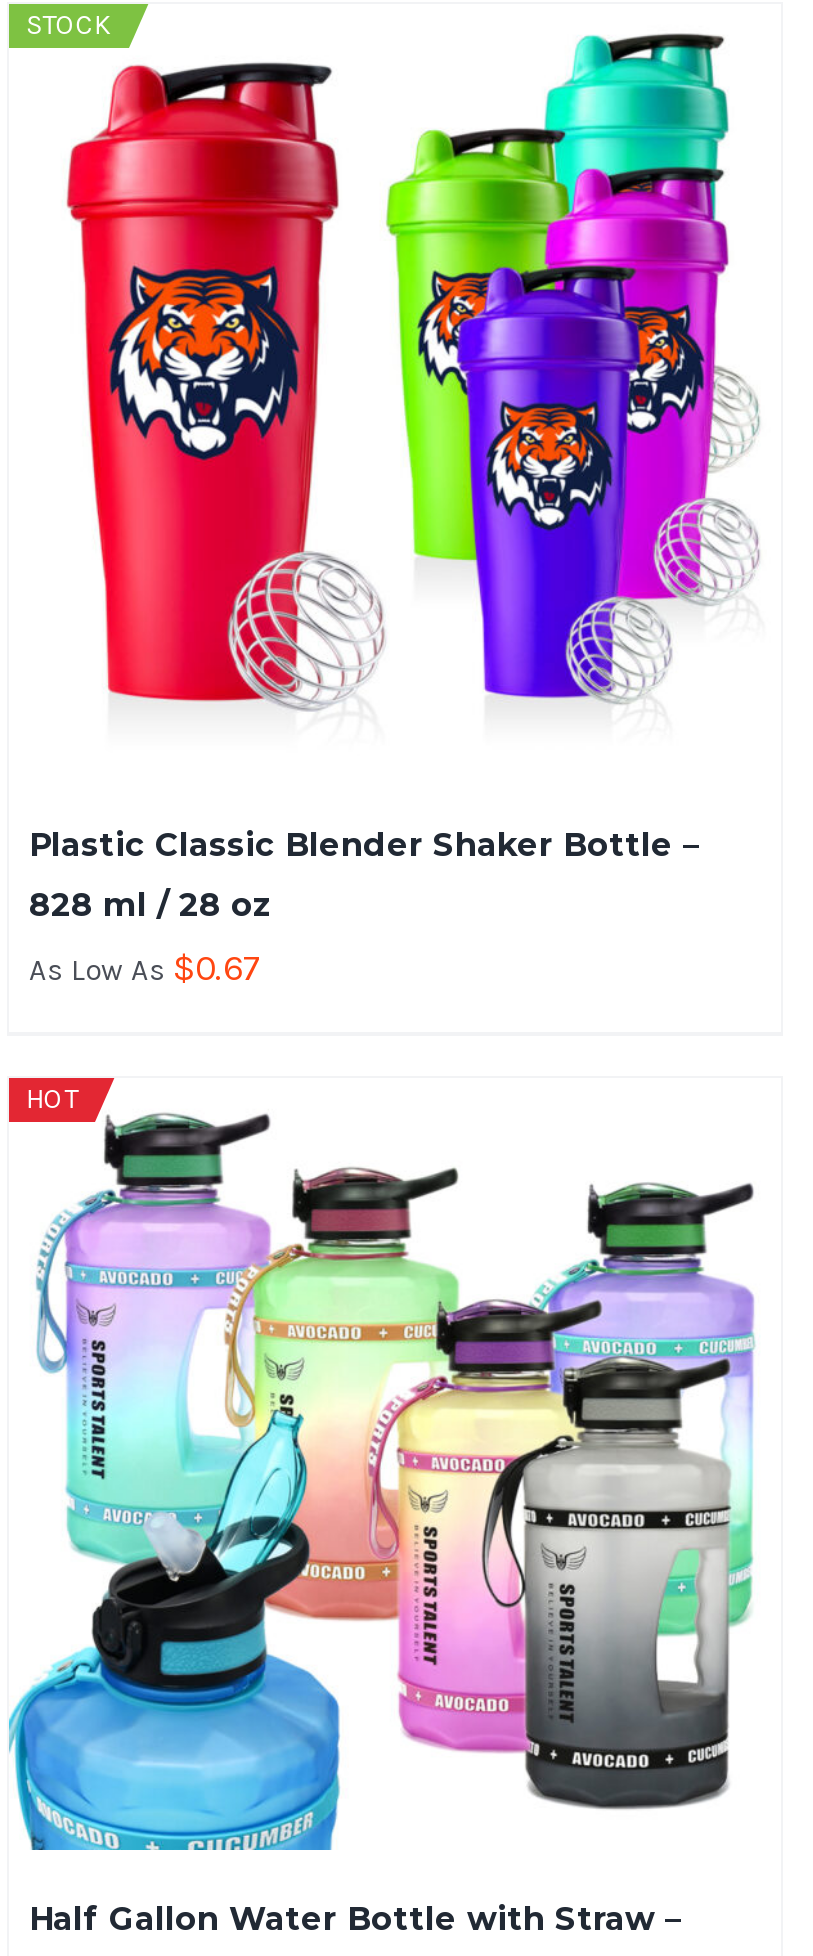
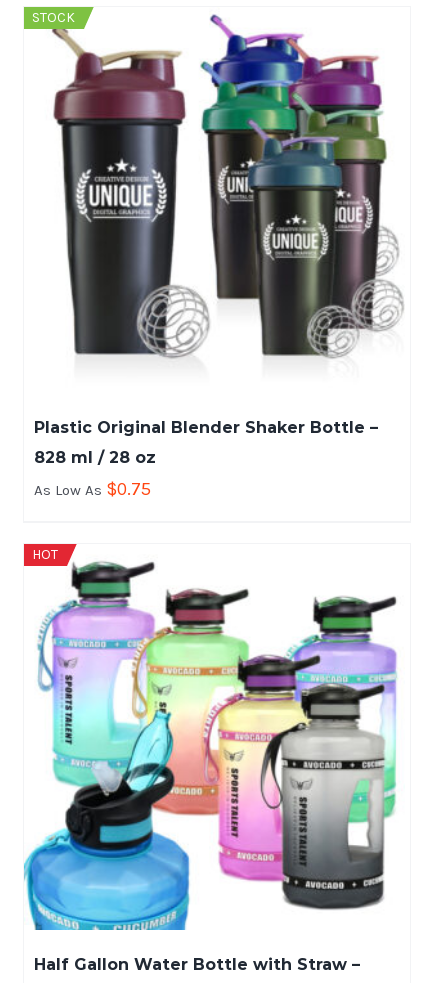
- [image]
+ [image]

- Plastic Classic Blender Shaker Bottle –
+ Plastic Original Blender Shaker Bottle –

- As Low As $0.67
+ As Low As $0.75
